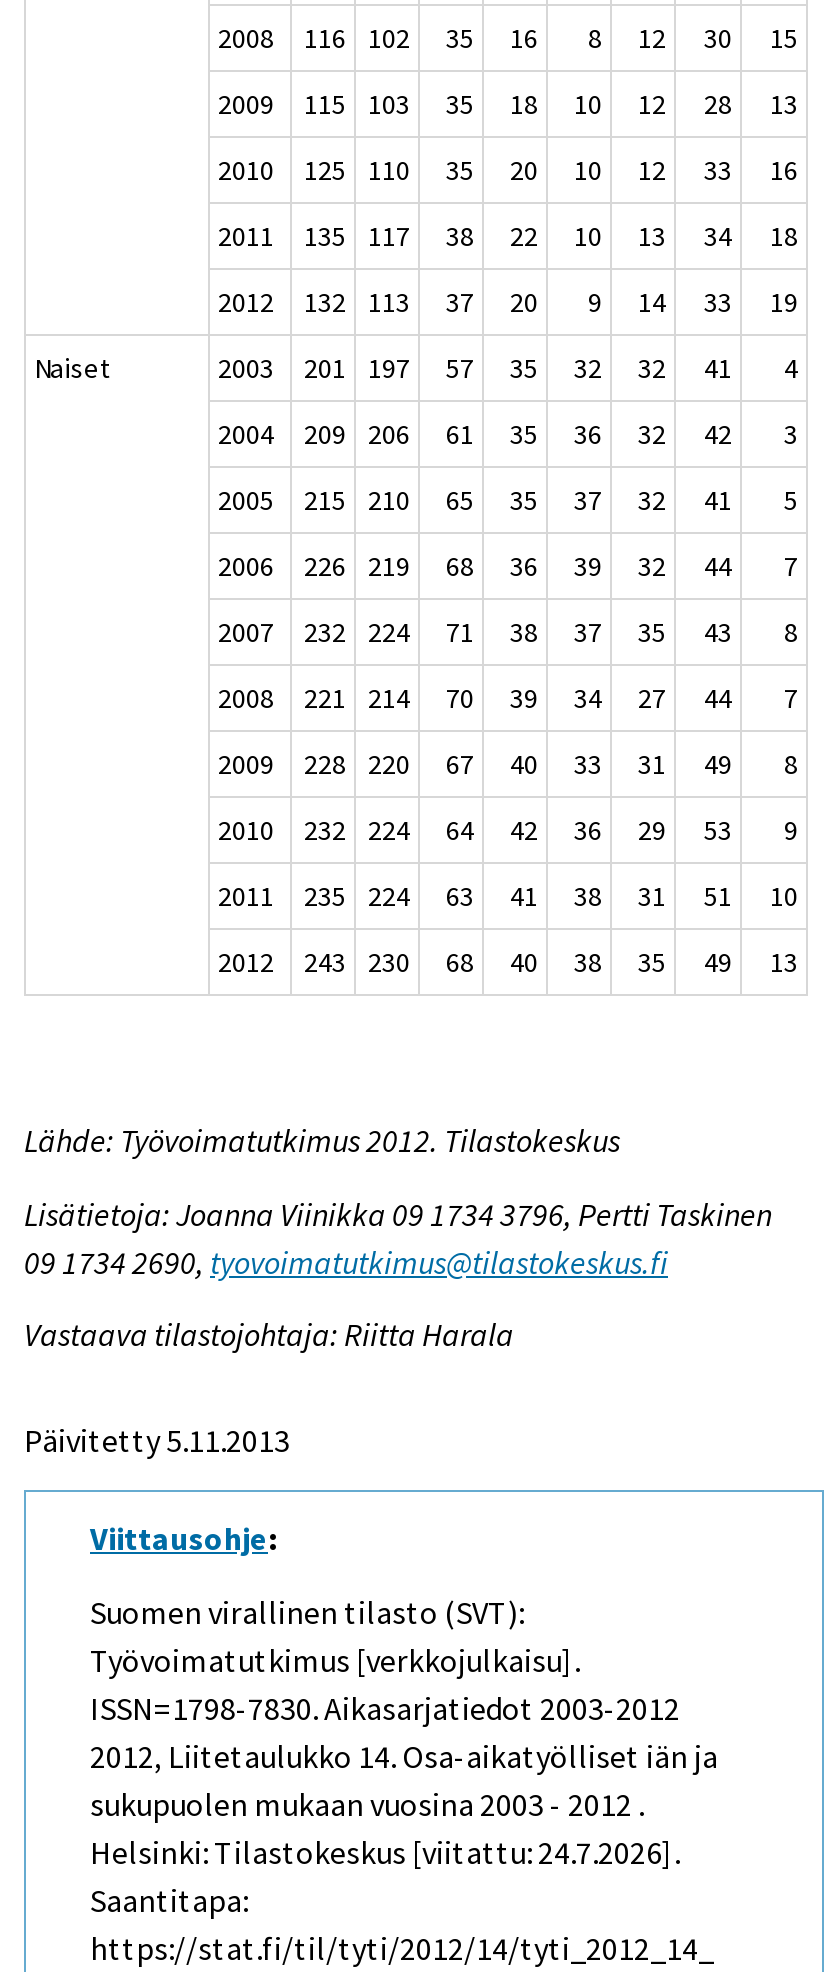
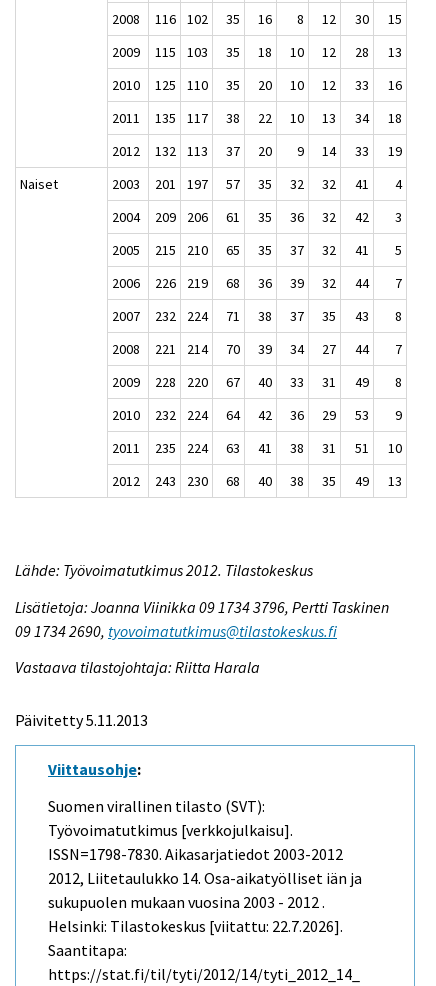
- Helsinki: Tilastokeskus [viitattu: 24.7.2026].
+ Helsinki: Tilastokeskus [viitattu: 22.7.2026].
